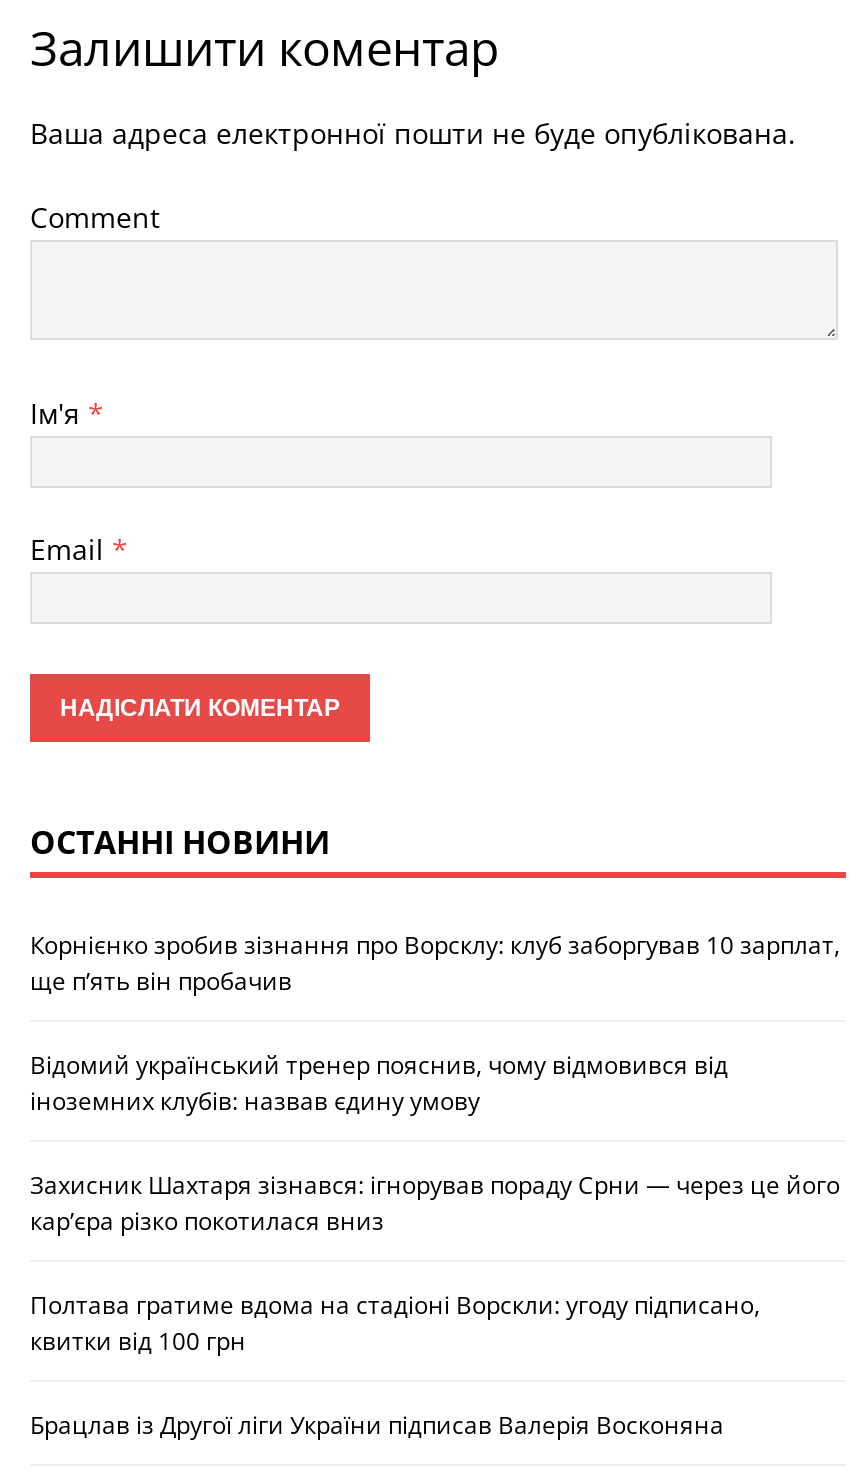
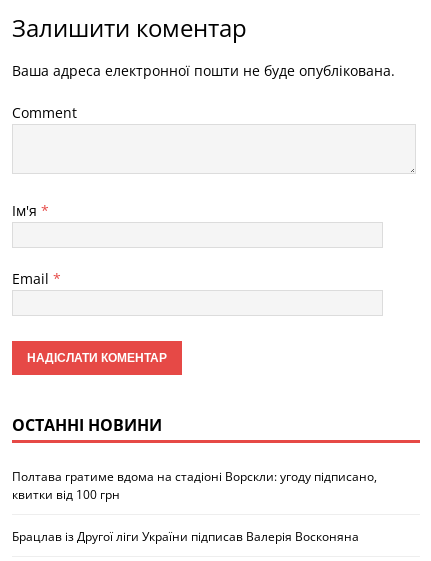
- Корнієнко зробив зізнання про Ворсклу: клуб заборгував 10 зарплат,
- ще п’ять він пробачив
- Відомий український тренер пояснив, чому відмовився від
- іноземних клубів: назвав єдину умову
- Захисник Шахтаря зізнався: ігнорував пораду Срни — через це його
- кар’єра різко покотилася вниз
